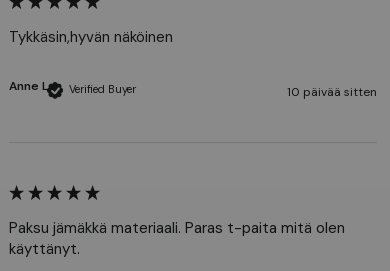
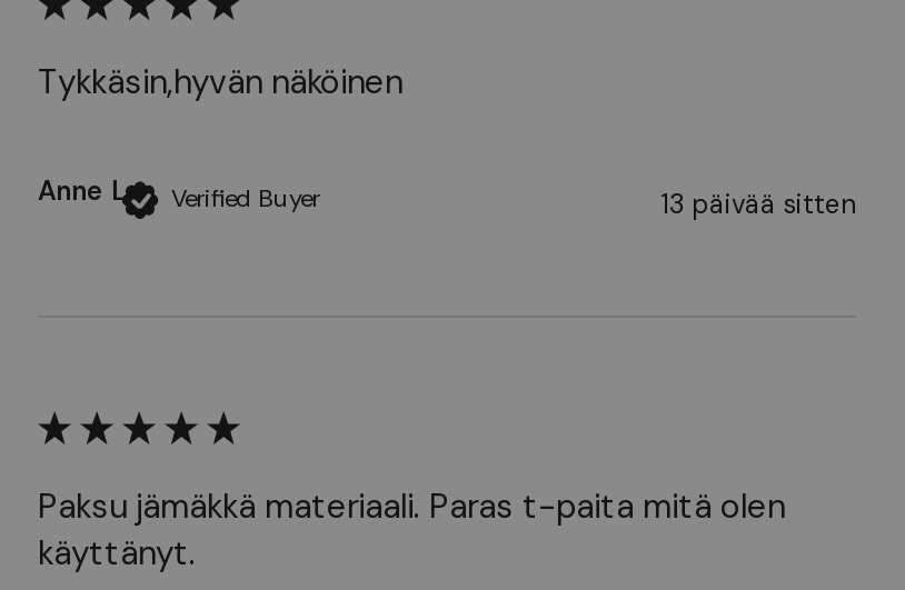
- 10 päivää sitten
+ 13 päivää sitten
